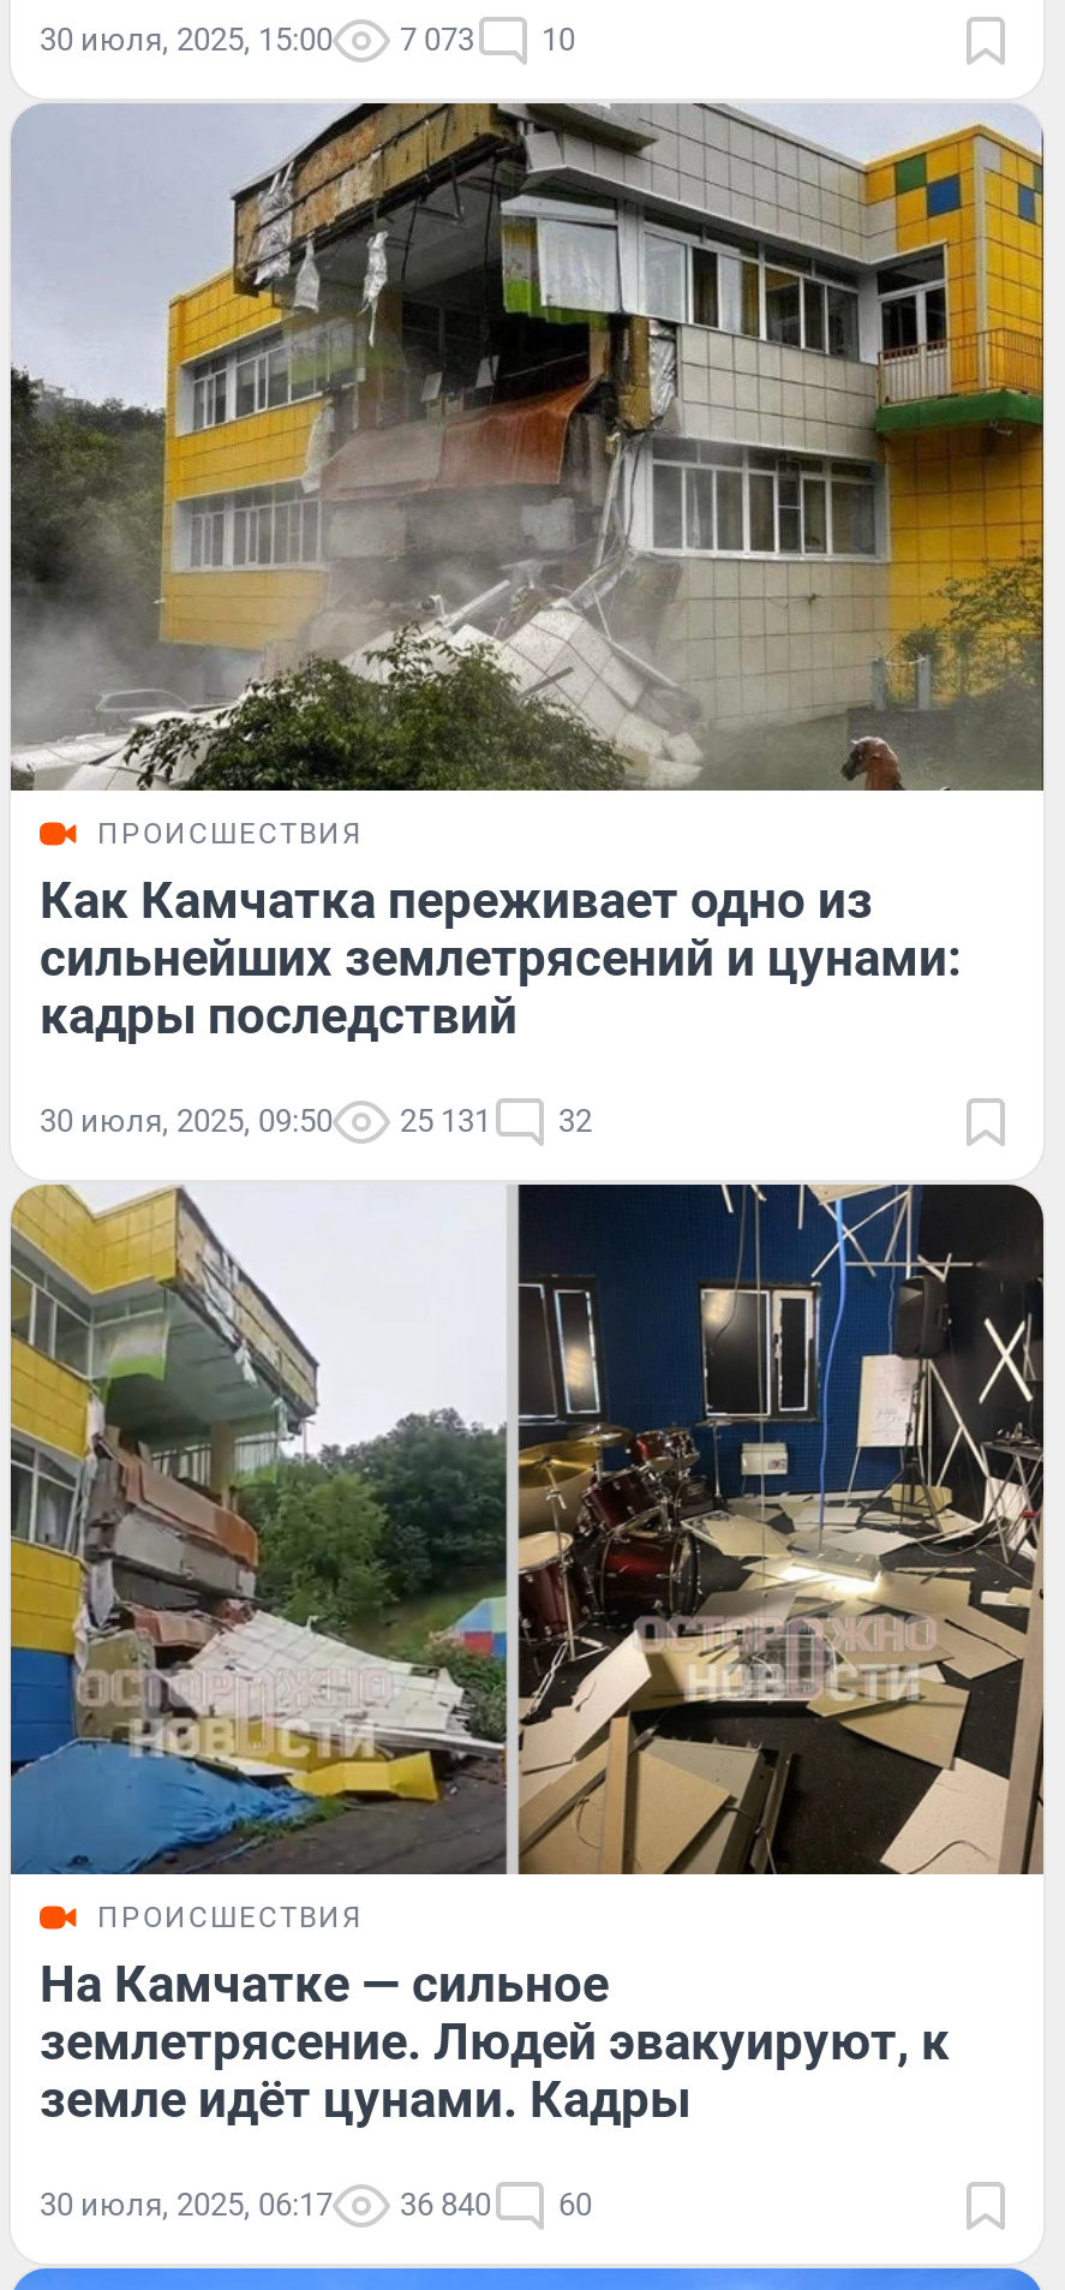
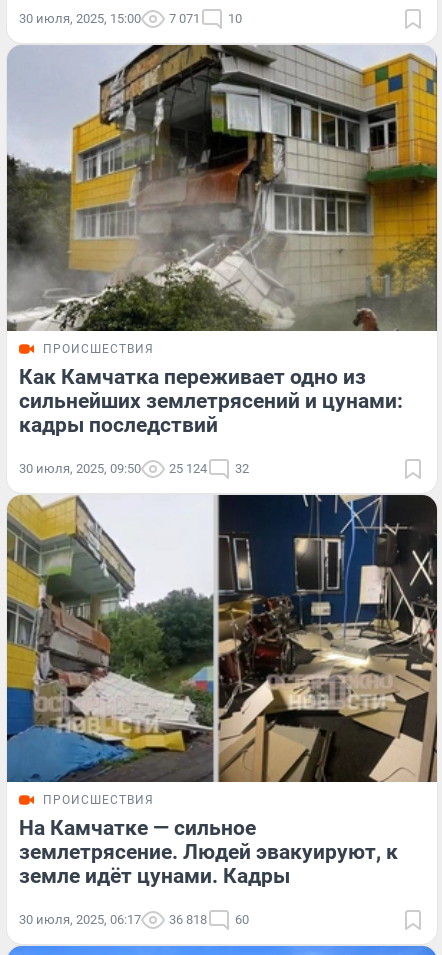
- 30 июля, 2025, 15:00 7 073 10
+ 30 июля, 2025, 15:00 7 071 10

- 30 июля, 2025, 09:50 25 131 32
+ 30 июля, 2025, 09:50 25 124 32

- 30 июля, 2025, 06:17 36 840 60
+ 30 июля, 2025, 06:17 36 818 60
